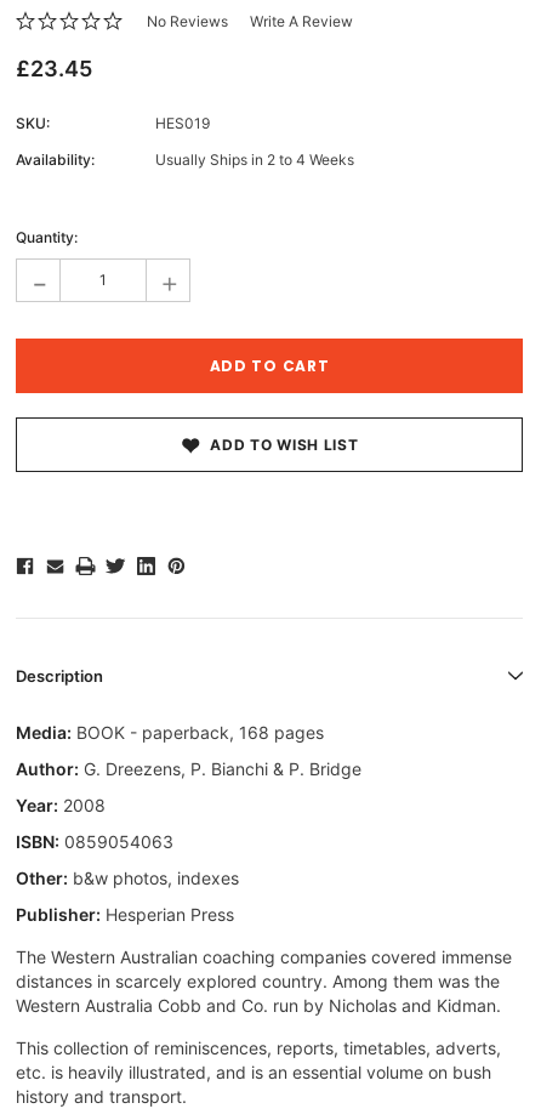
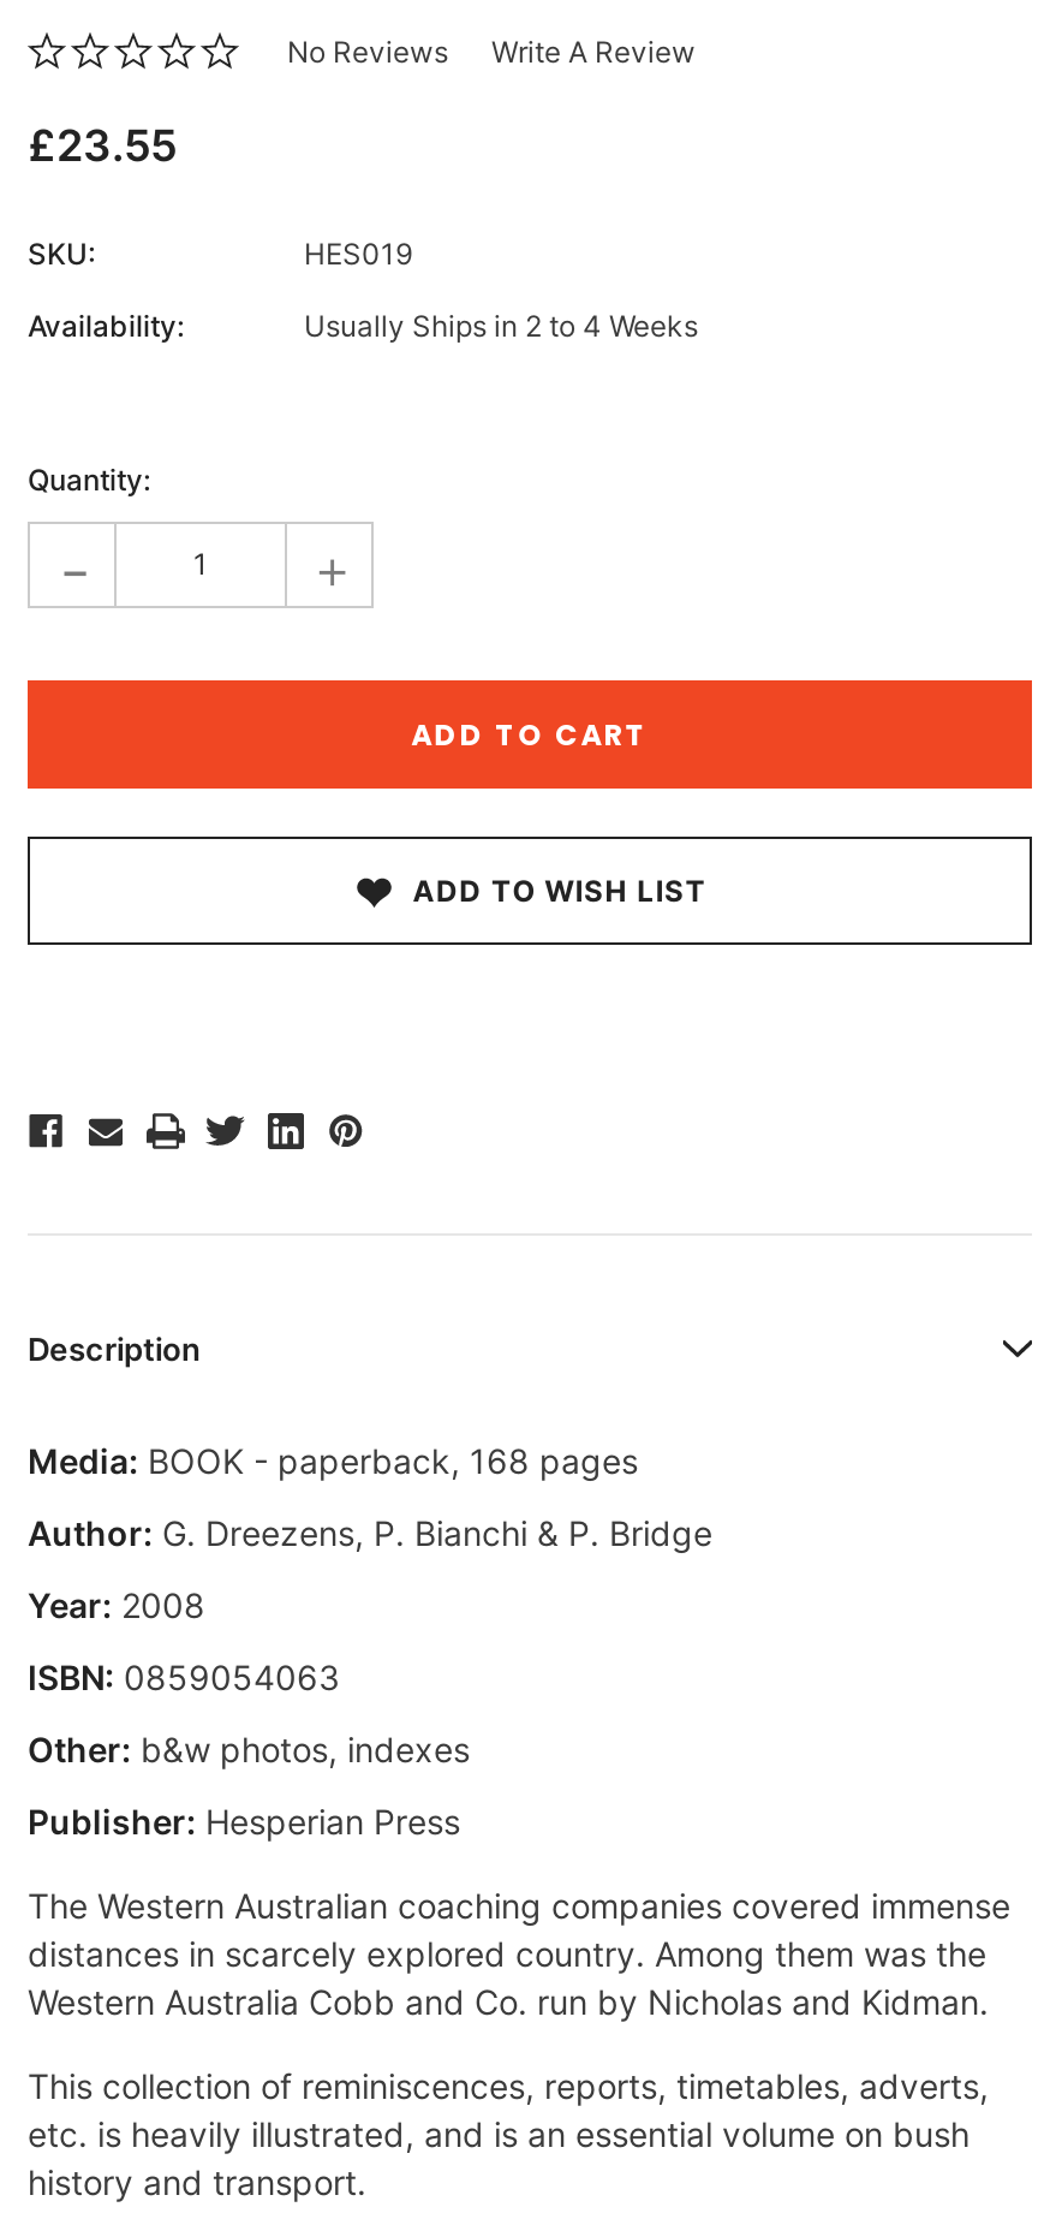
- £23.45
+ £23.55
